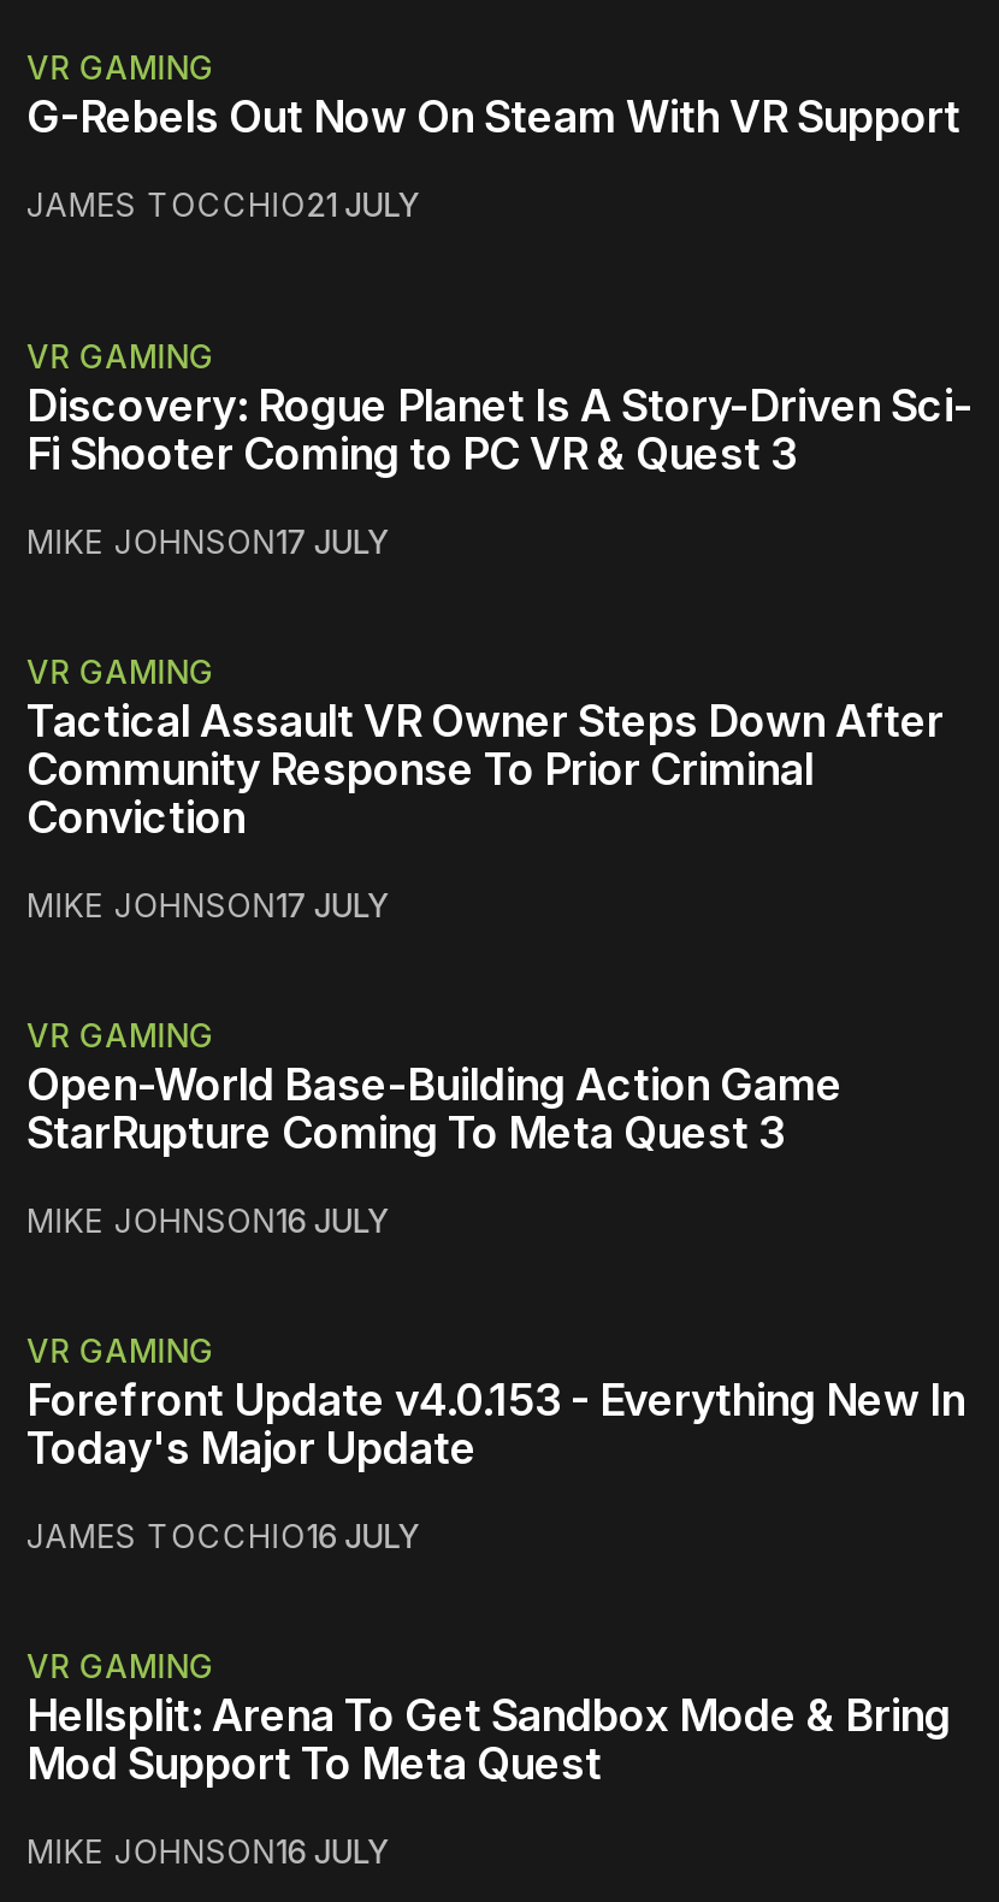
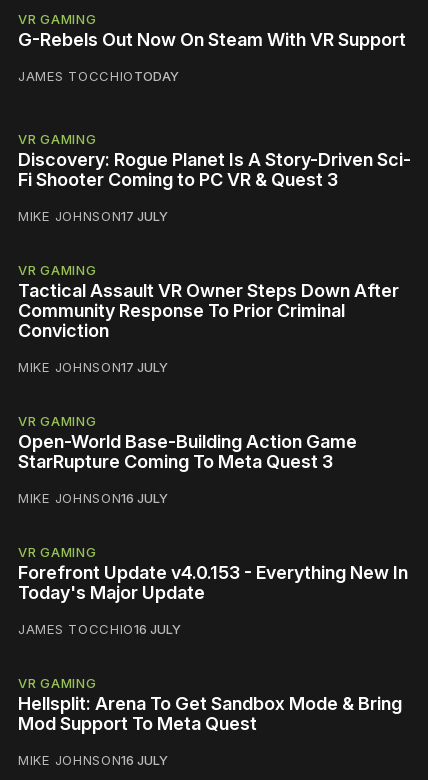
- JAMES TOCCHIO21 JULY
+ JAMES TOCCHIOTODAY
